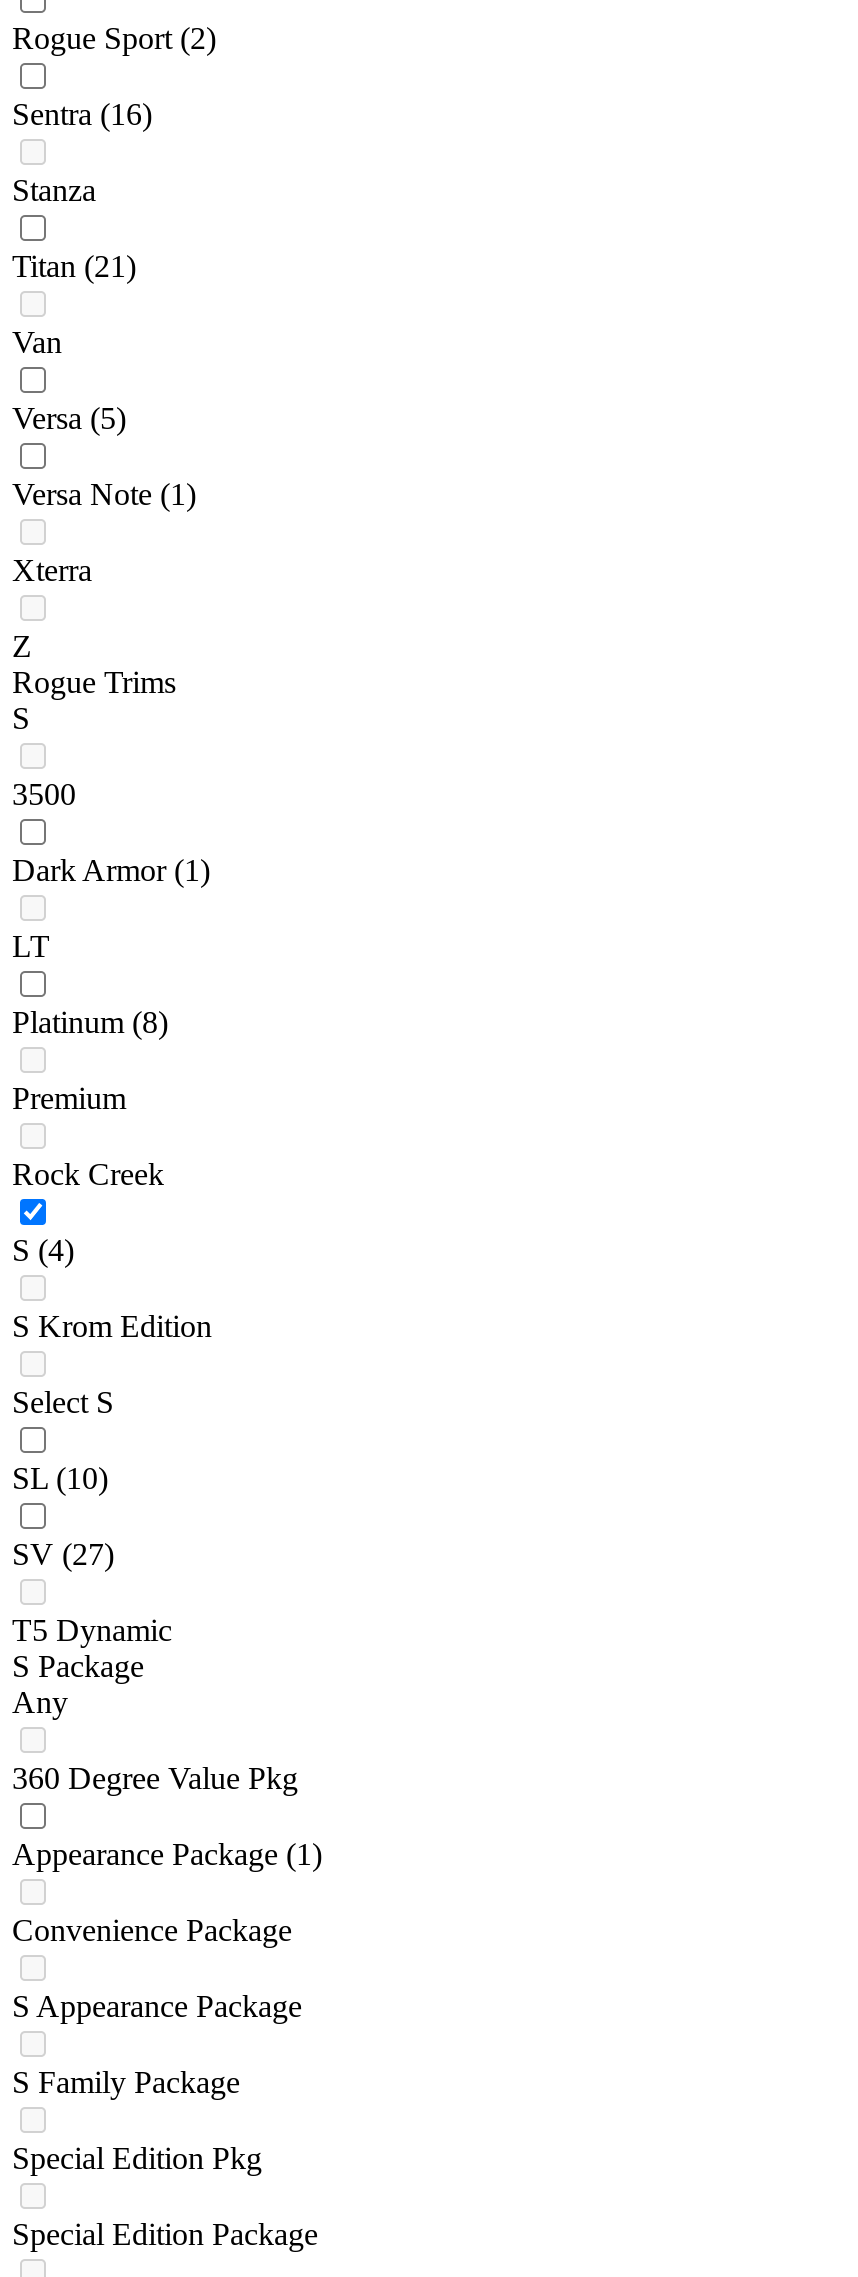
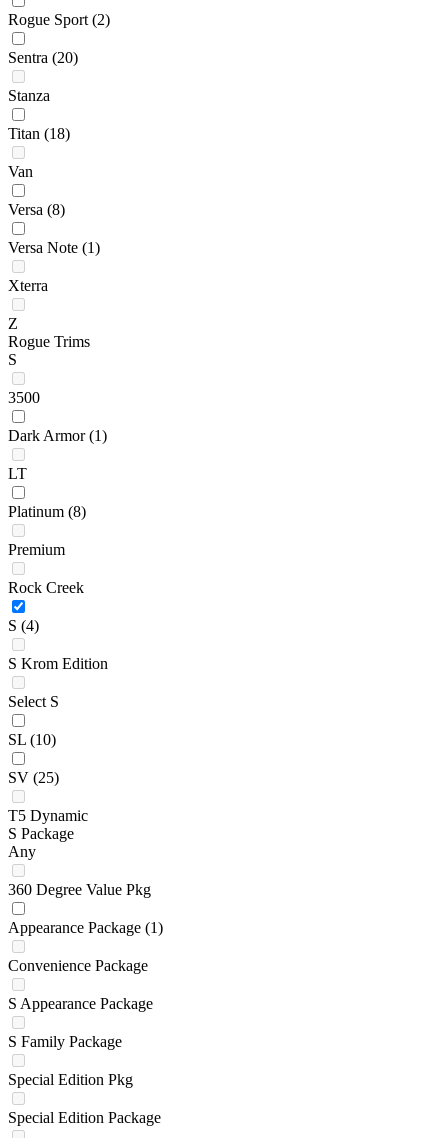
- Sentra (16)
+ Sentra (20)

- Titan (21)
+ Titan (18)

- Versa (5)
+ Versa (8)

- SV (27)
+ SV (25)
